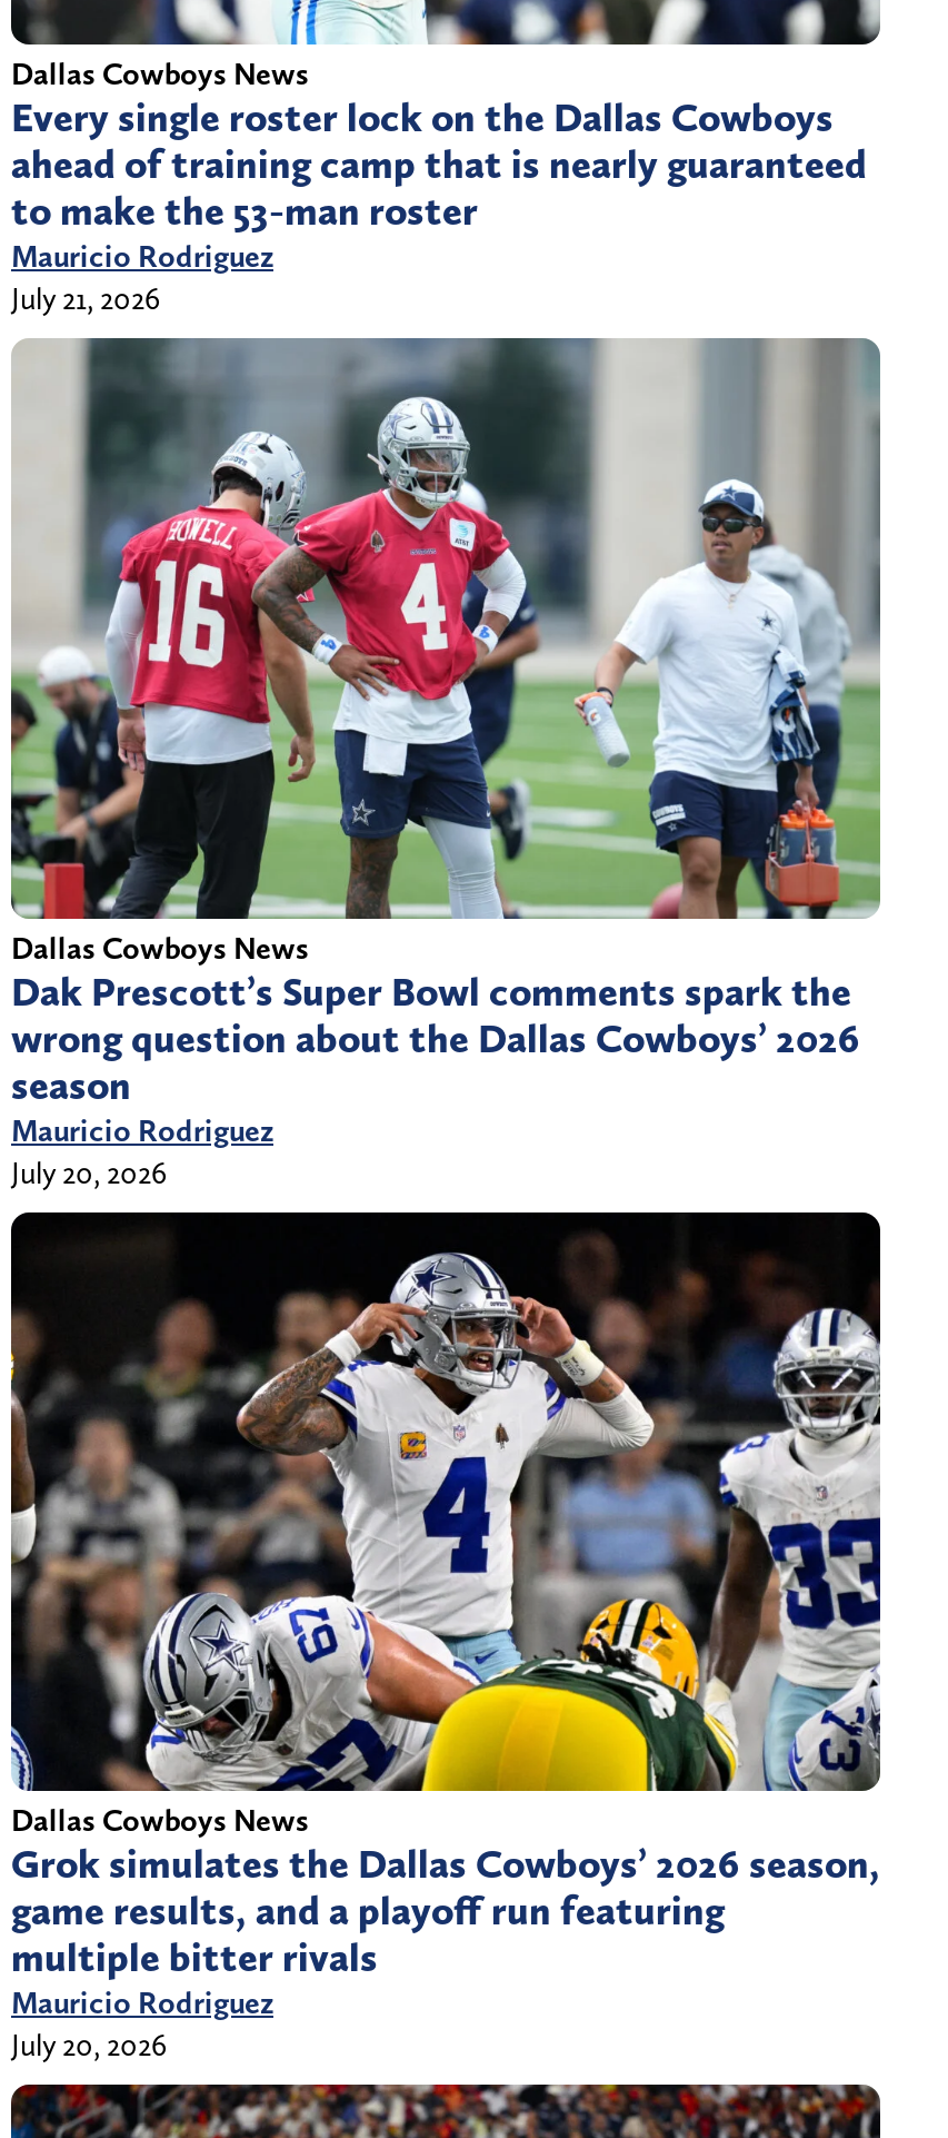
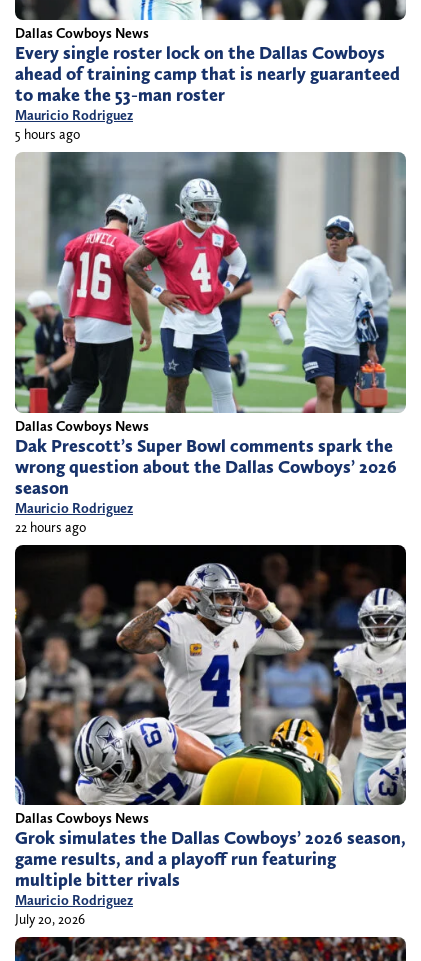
- July 21, 2026
+ 5 hours ago

- July 20, 2026
+ 22 hours ago
